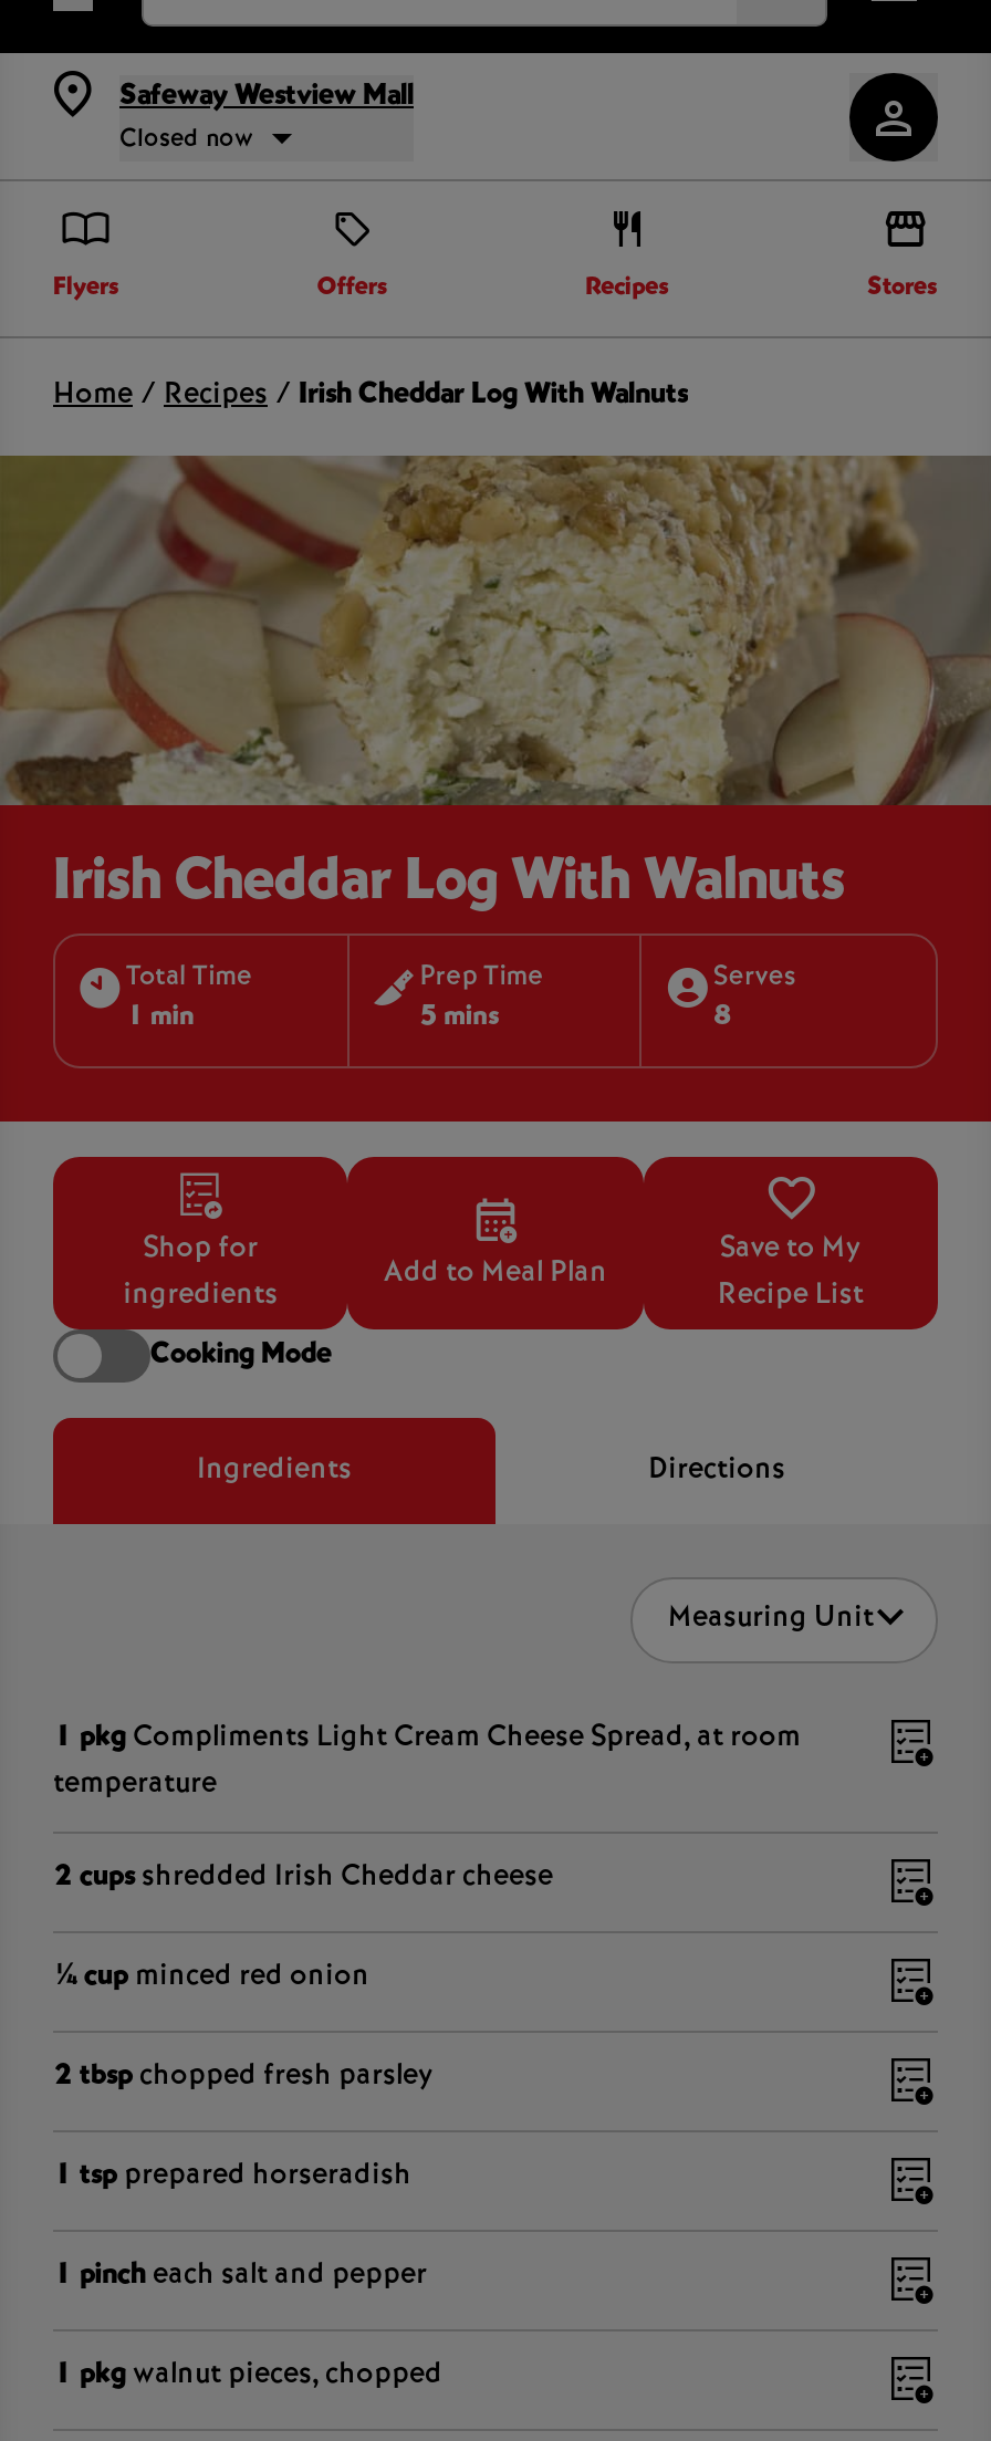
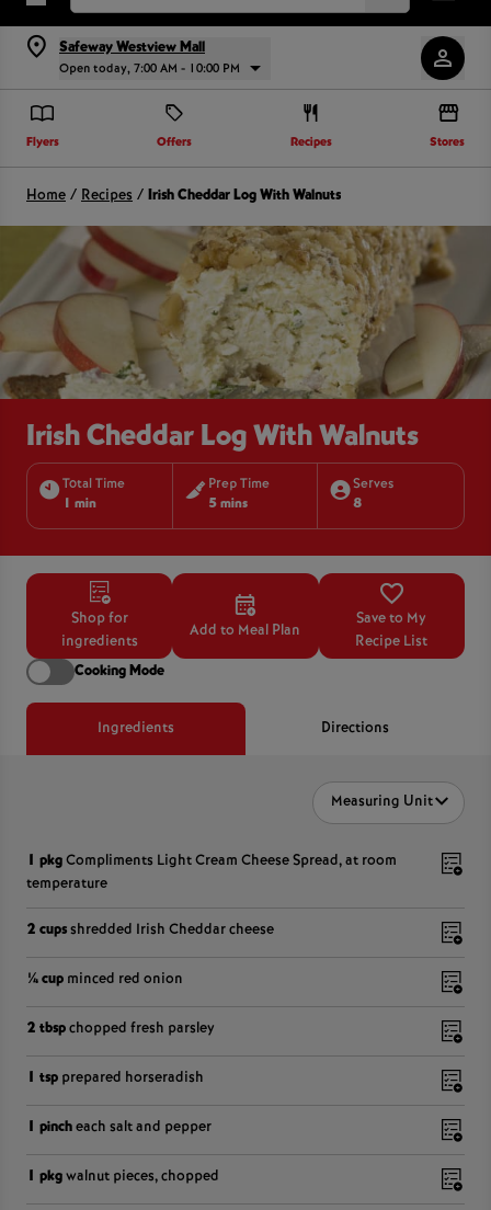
- Closed now
+ Open today, 7:00 AM - 10:00 PM
